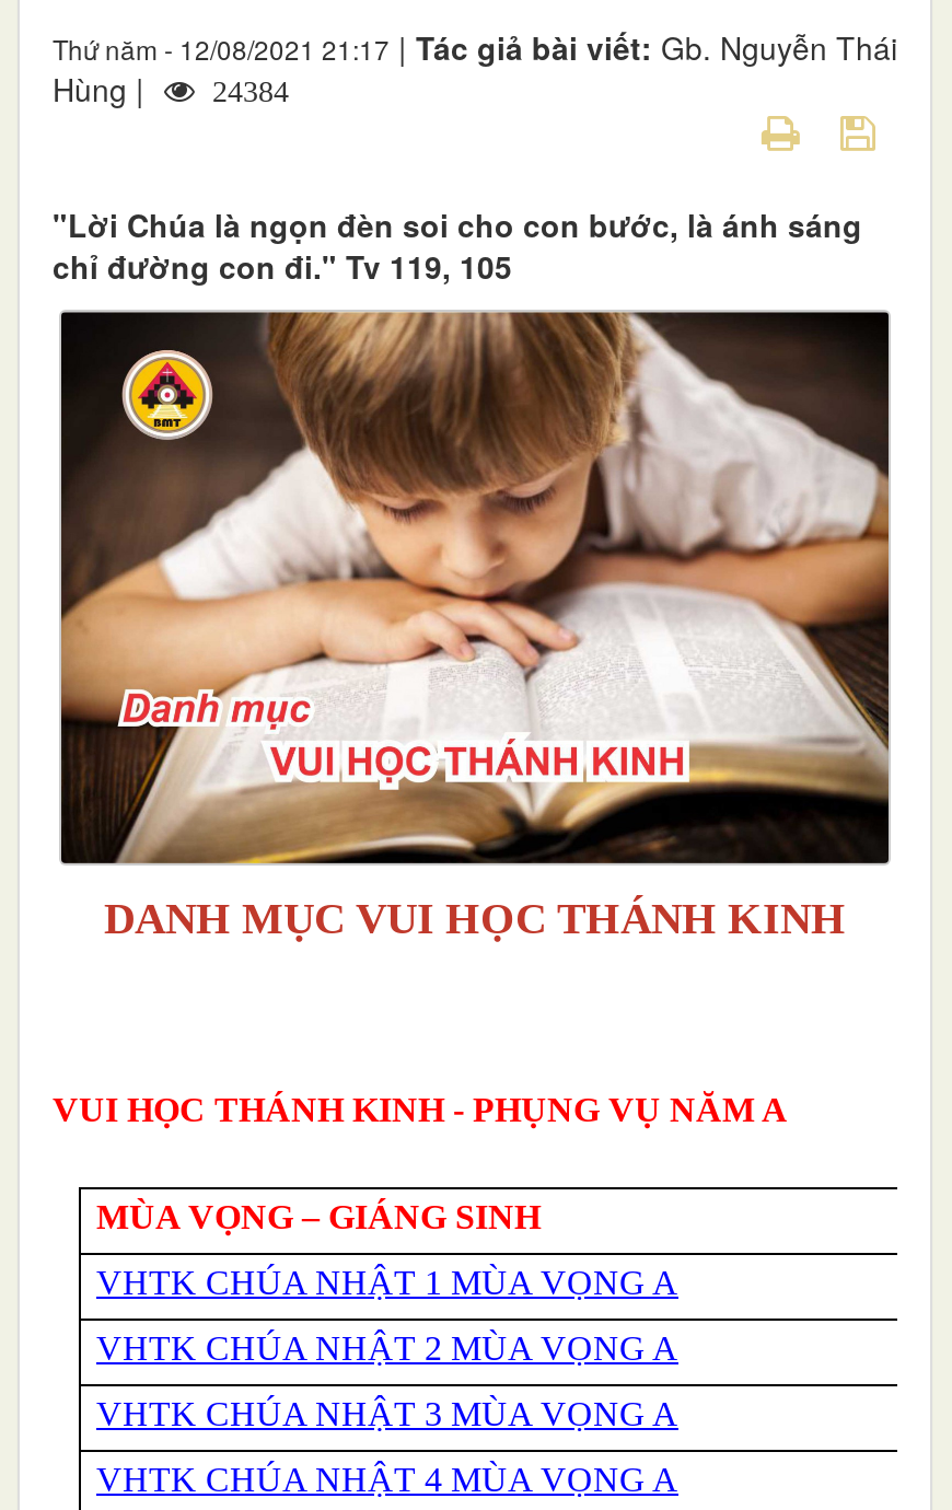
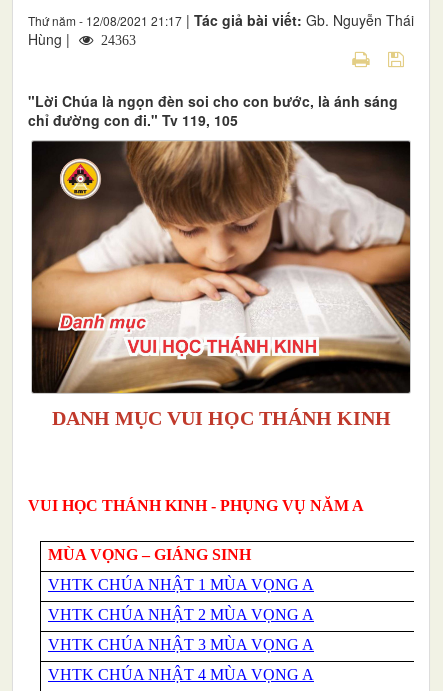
- 24384
+ 24363
